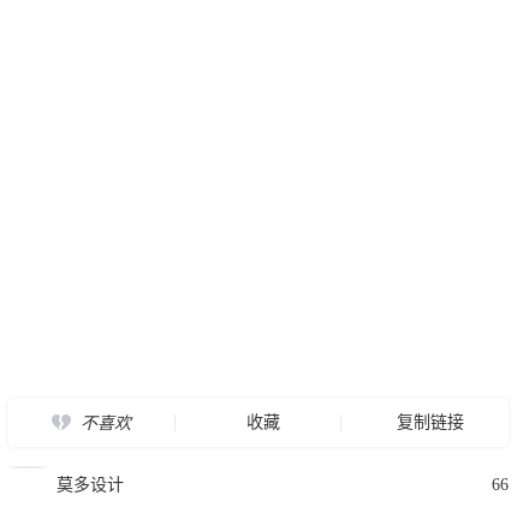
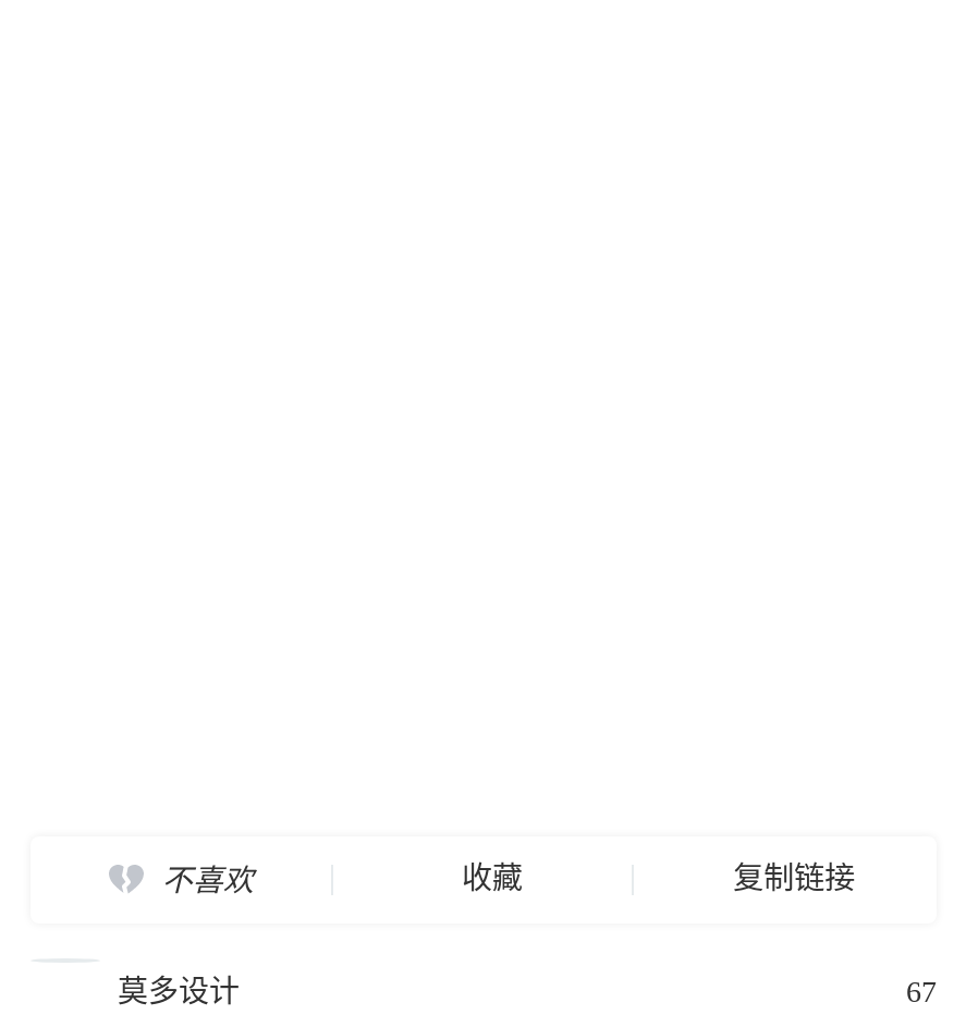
- 66
+ 67
